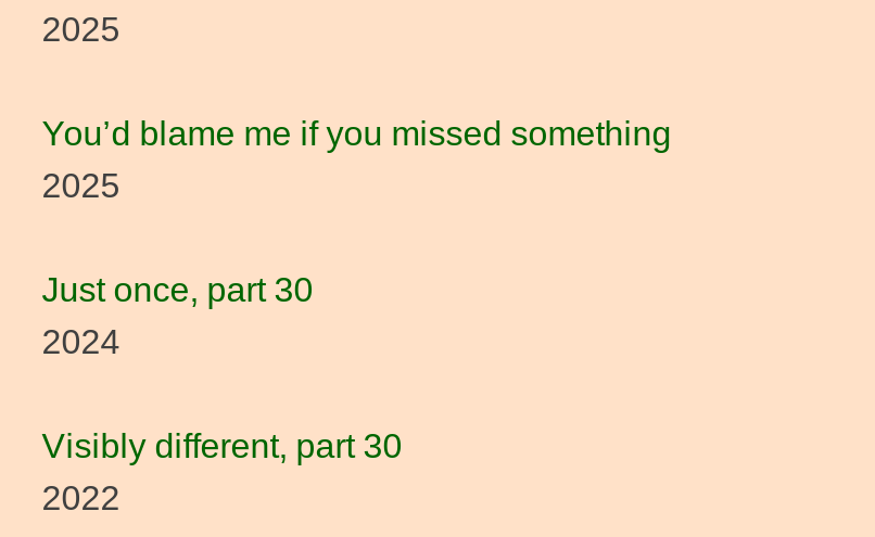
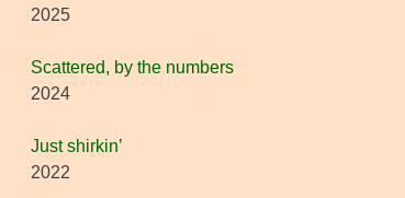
- You’d blame me if you missed something
- 2025
- Just once, part 30
+ Scattered, by the numbers

- Visibly different, part 30
+ Just shirkin’
